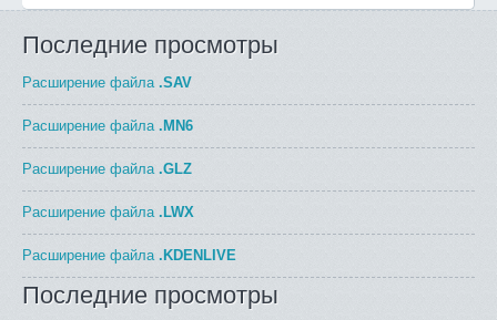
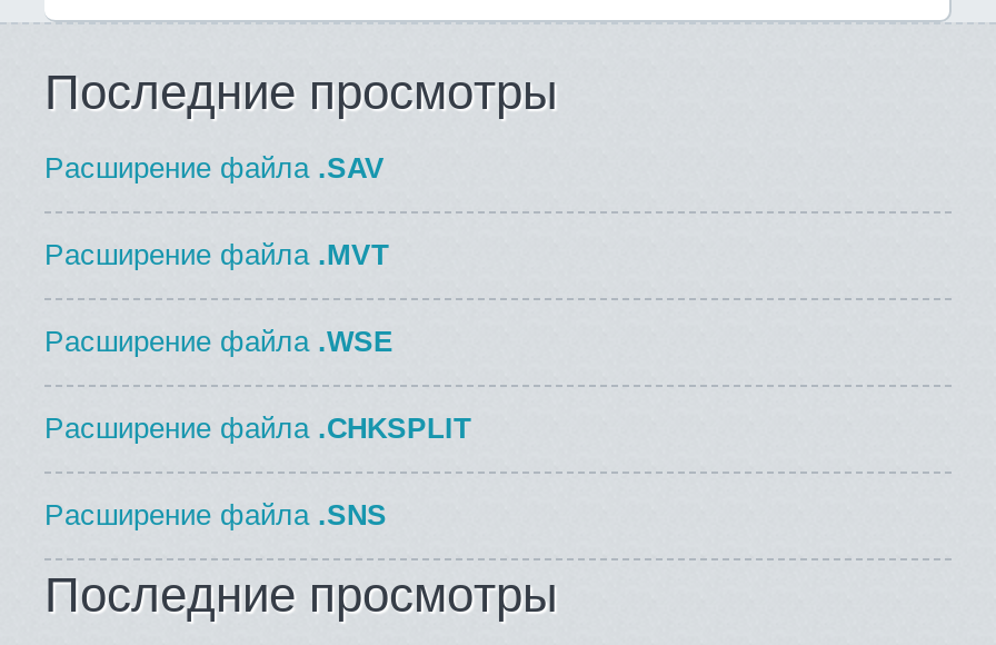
- Расширение файла.MN6
+ Расширение файла.MVT

- Расширение файла.GLZ
+ Расширение файла.WSE

- Расширение файла.LWX
+ Расширение файла.CHKSPLIT

- Расширение файла.KDENLIVE
+ Расширение файла.SNS
